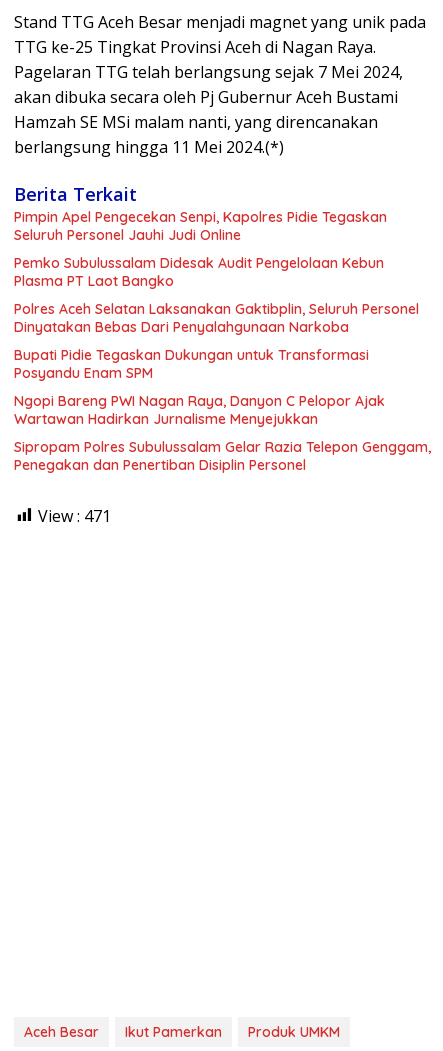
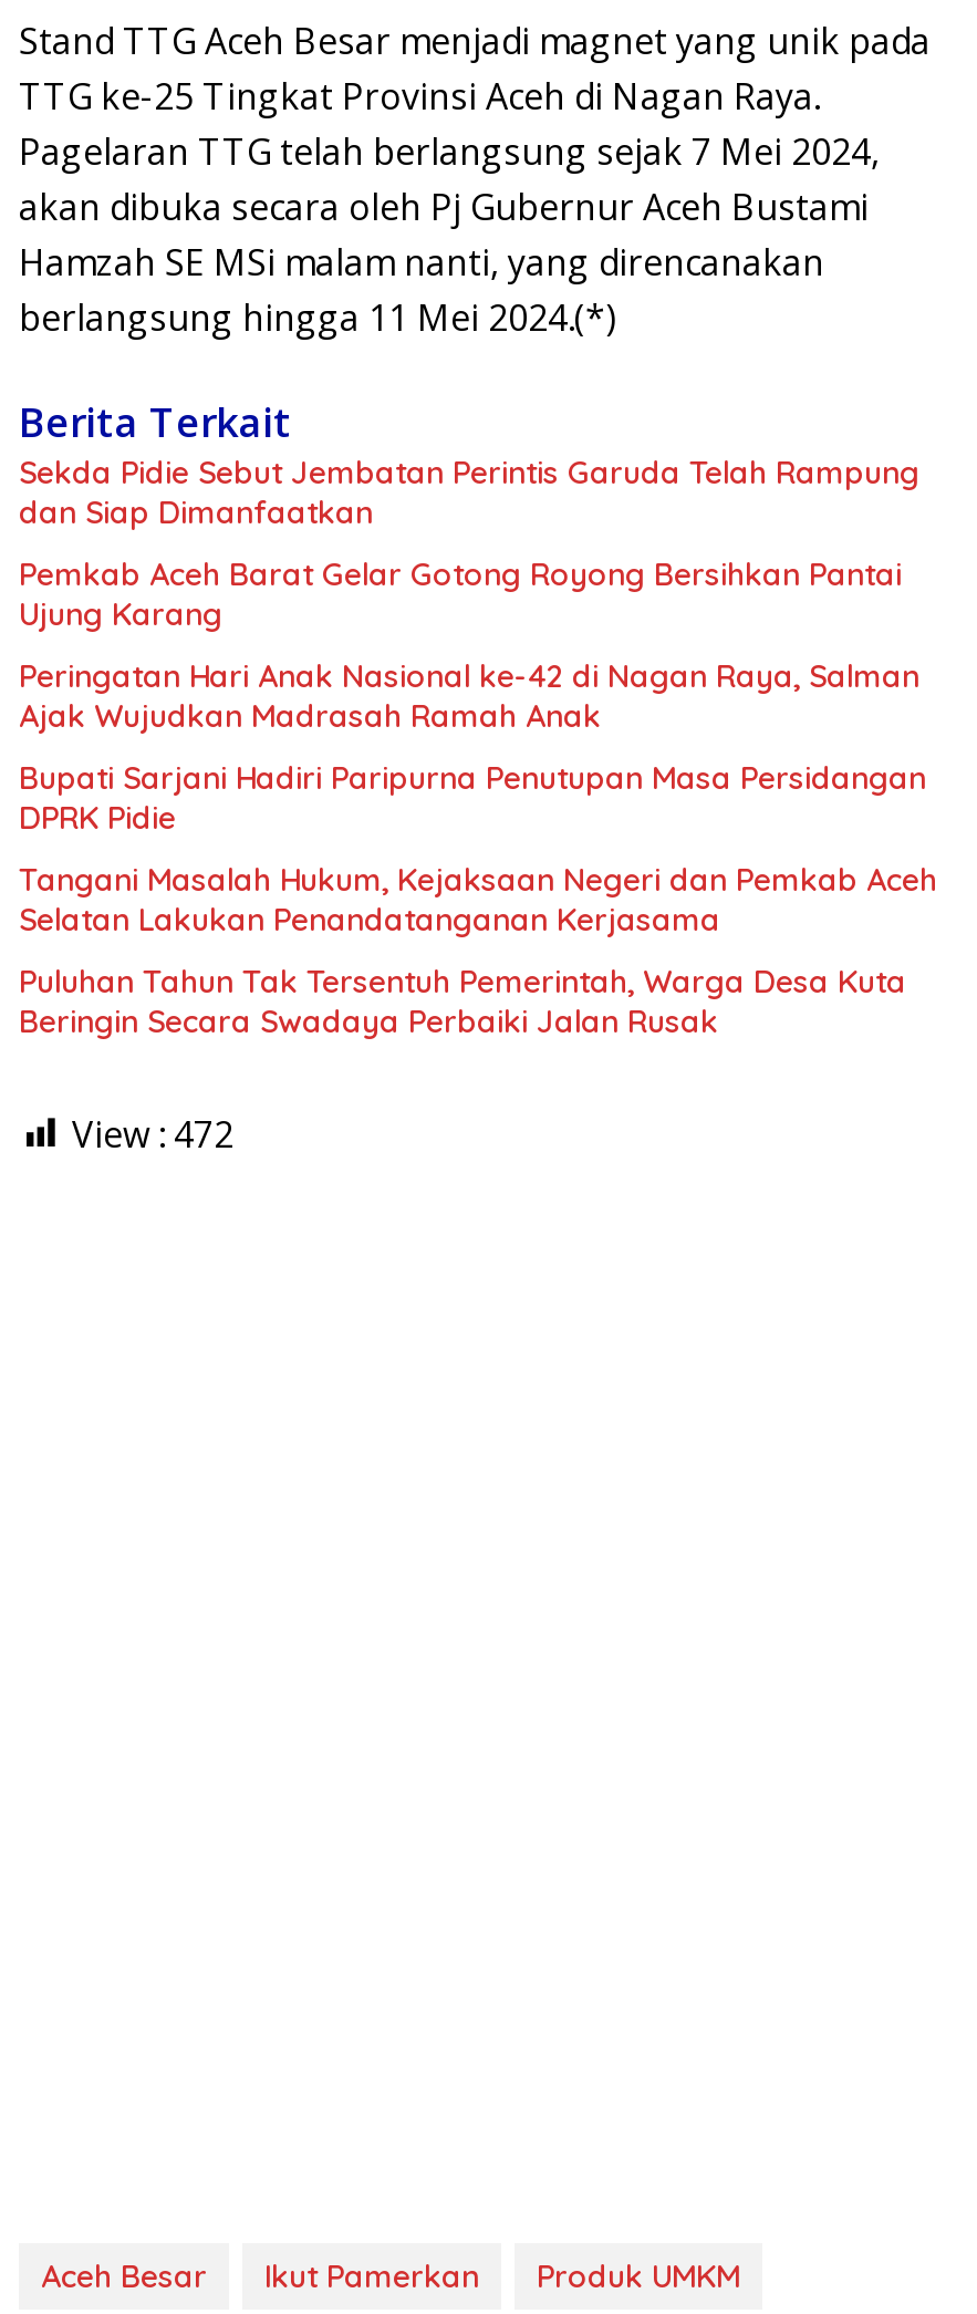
- Pimpin Apel Pengecekan Senpi, Kapolres Pidie Tegaskan
- Seluruh Personel Jauhi Judi Online
+ Sekda Pidie Sebut Jembatan Perintis Garuda Telah Rampung
+ dan Siap Dimanfaatkan

- Pemko Subulussalam Didesak Audit Pengelolaan Kebun
- Plasma PT Laot Bangko
+ Pemkab Aceh Barat Gelar Gotong Royong Bersihkan Pantai
+ Ujung Karang

- Polres Aceh Selatan Laksanakan Gaktibplin, Seluruh Personel
- Dinyatakan Bebas Dari Penyalahgunaan Narkoba
+ Peringatan Hari Anak Nasional ke-42 di Nagan Raya, Salman
+ Ajak Wujudkan Madrasah Ramah Anak

- Bupati Pidie Tegaskan Dukungan untuk Transformasi
- Posyandu Enam SPM
+ Bupati Sarjani Hadiri Paripurna Penutupan Masa Persidangan
+ DPRK Pidie

- Ngopi Bareng PWI Nagan Raya, Danyon C Pelopor Ajak
- Wartawan Hadirkan Jurnalisme Menyejukkan
+ Tangani Masalah Hukum, Kejaksaan Negeri dan Pemkab Aceh
+ Selatan Lakukan Penandatanganan Kerjasama

- Sipropam Polres Subulussalam Gelar Razia Telepon Genggam,
- Penegakan dan Penertiban Disiplin Personel
+ Puluhan Tahun Tak Tersentuh Pemerintah, Warga Desa Kuta
+ Beringin Secara Swadaya Perbaiki Jalan Rusak

- View : 471
+ View : 472
